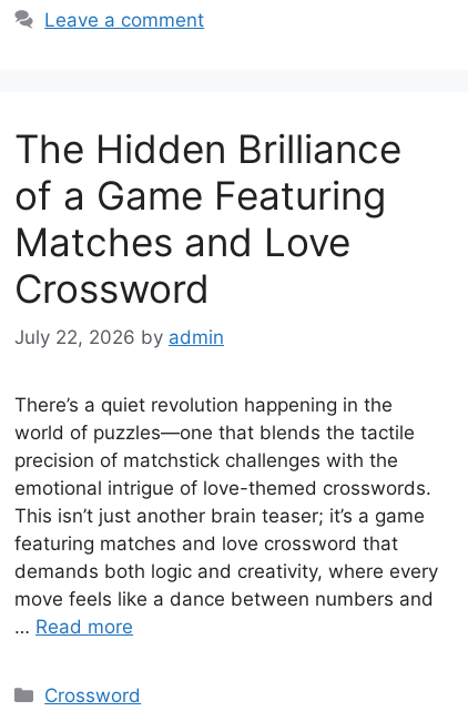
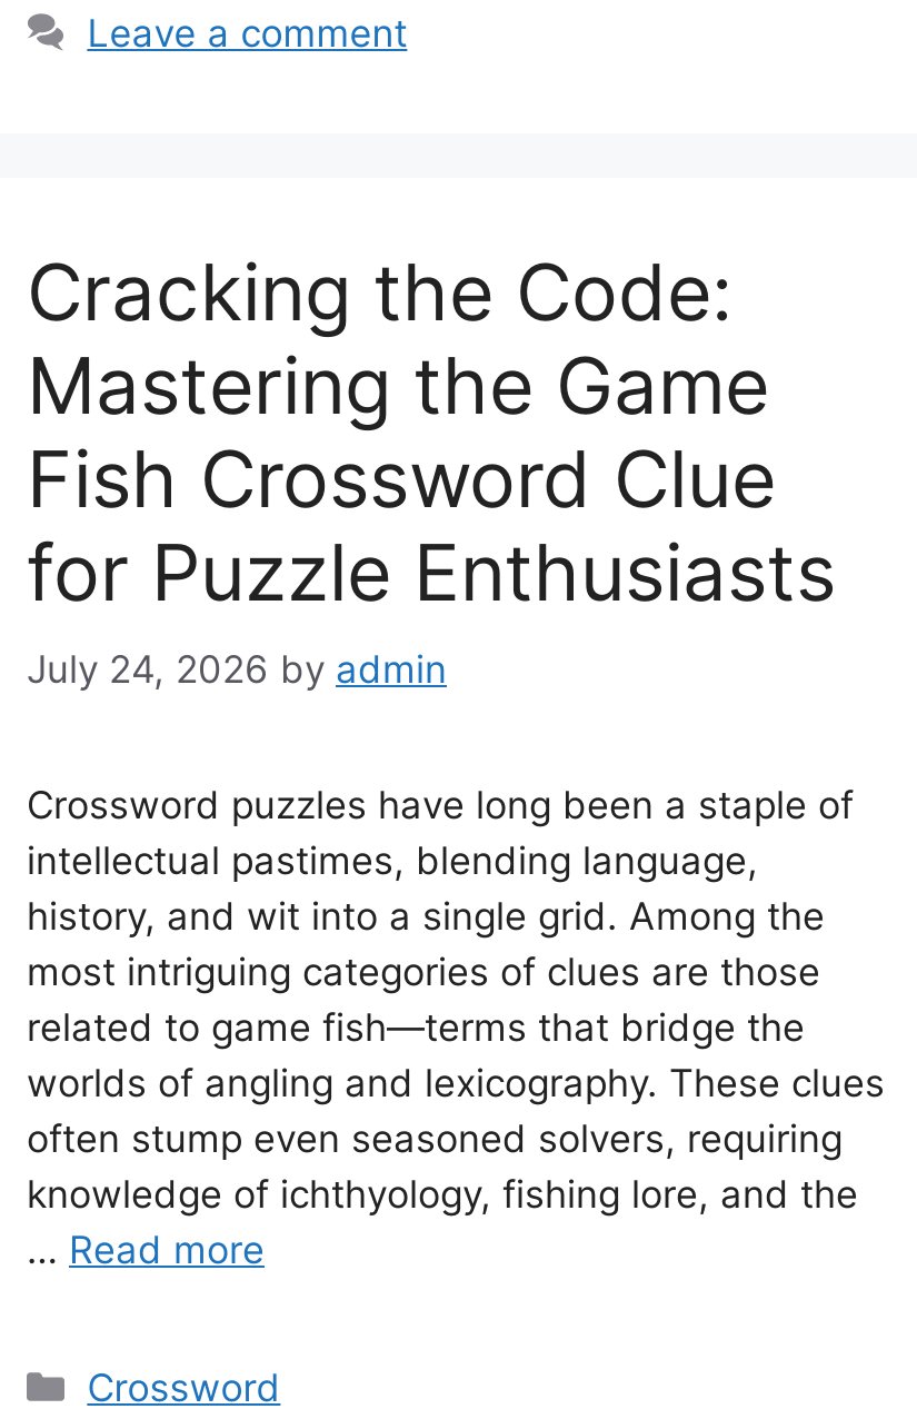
- The Hidden Brilliance
- of a Game Featuring
- Matches and Love
- Crossword
- July 22, 2026 by admin
+ Cracking the Code:
+ Mastering the Game
+ Fish Crossword Clue
+ for Puzzle Enthusiasts
+ July 24, 2026 by admin

- There’s a quiet revolution happening in the
- world of puzzles—one that blends the tactile
- precision of matchstick challenges with the
- emotional intrigue of love-themed crosswords.
- This isn’t just another brain teaser; it’s a game
- featuring matches and love crossword that
- demands both logic and creativity, where every
- move feels like a dance between numbers and
+ Crossword puzzles have long been a staple of
+ intellectual pastimes, blending language,
+ history, and wit into a single grid. Among the
+ most intriguing categories of clues are those
+ related to game fish—terms that bridge the
+ worlds of angling and lexicography. These clues
+ often stump even seasoned solvers, requiring
+ knowledge of ichthyology, fishing lore, and the
